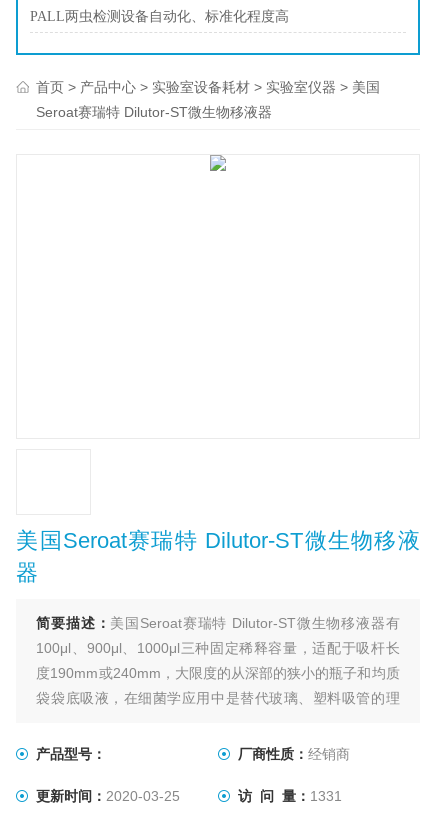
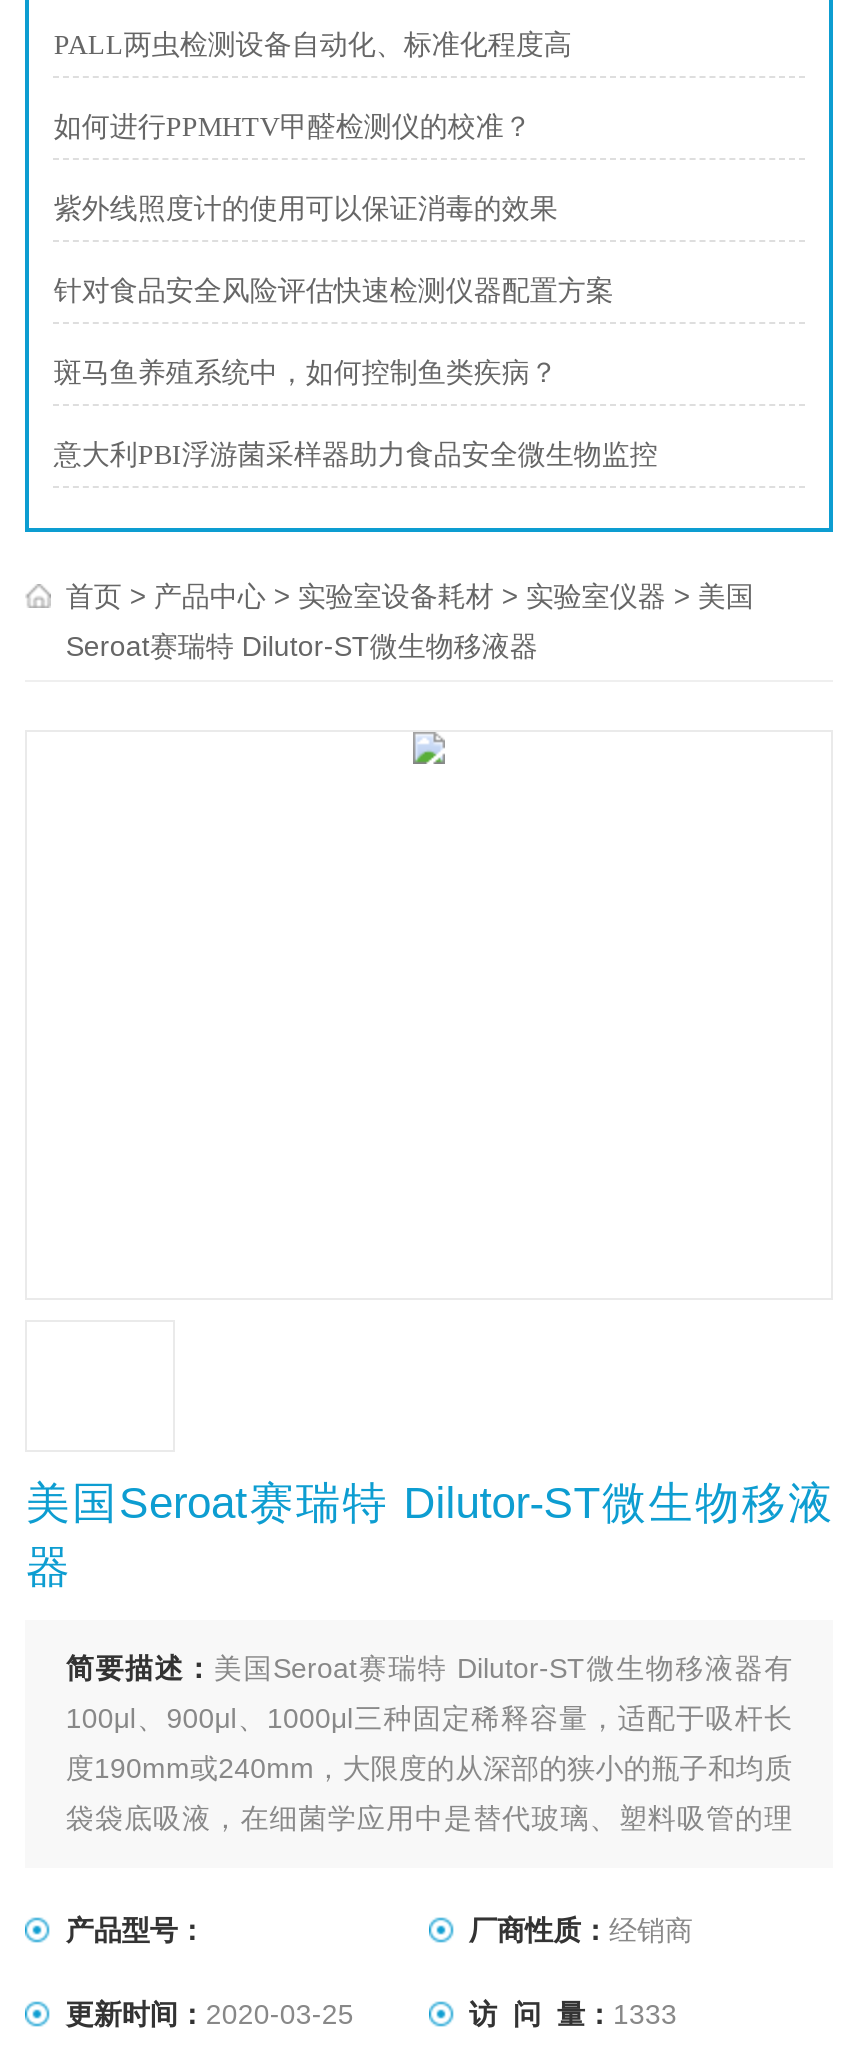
+ 如何进行PPMHTV甲醛检测仪的校准？
+ 紫外线照度计的使用可以保证消毒的效果
+ 针对食品安全风险评估快速检测仪器配置方案
+ 斑马鱼养殖系统中，如何控制鱼类疾病？
+ 意大利PBI浮游菌采样器助力食品安全微生物监控

- 访 问 量：1331
+ 访 问 量：1333
